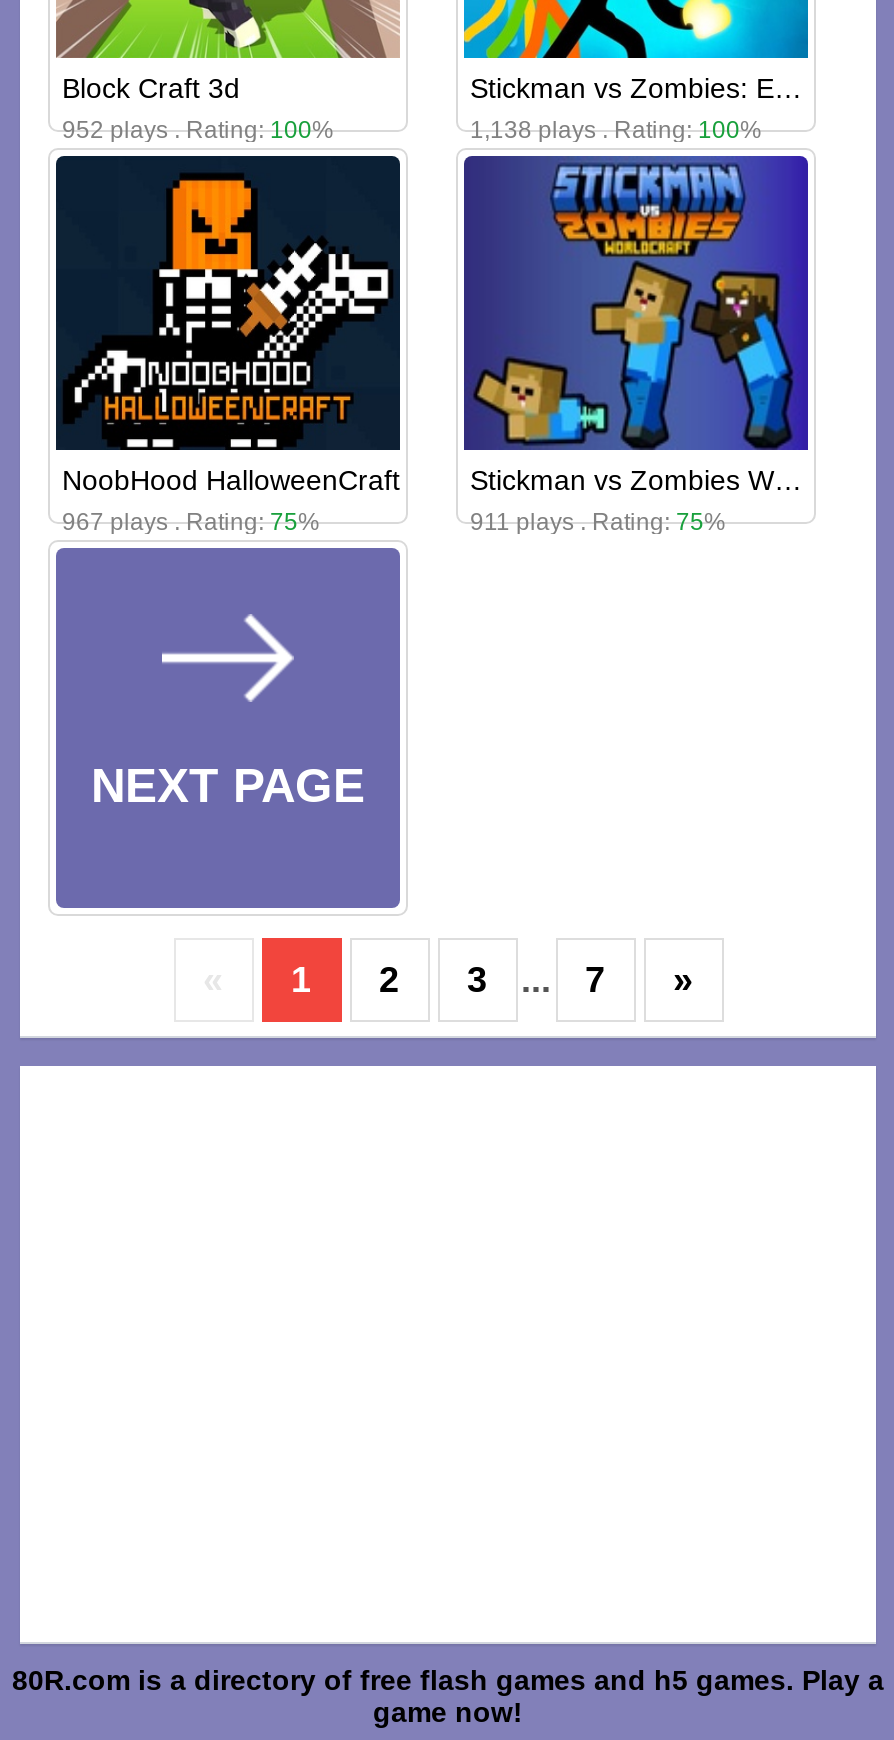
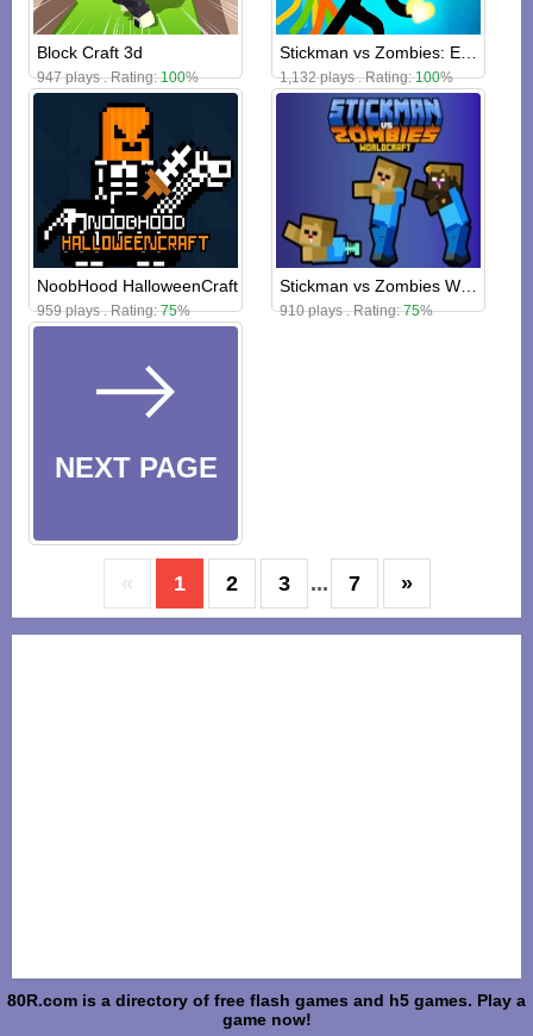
- 952 plays . Rating: 100%
+ 947 plays . Rating: 100%

- 1,138 plays . Rating: 100%
+ 1,132 plays . Rating: 100%

- 967 plays . Rating: 75%
+ 959 plays . Rating: 75%

- 911 plays . Rating: 75%
+ 910 plays . Rating: 75%
